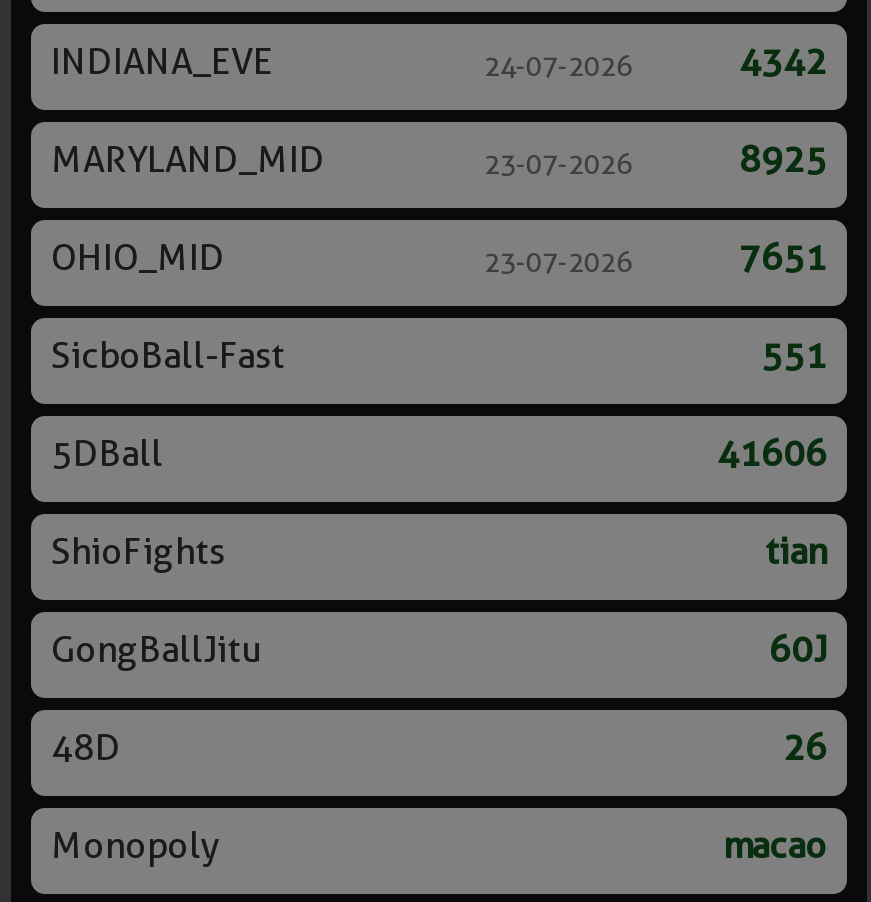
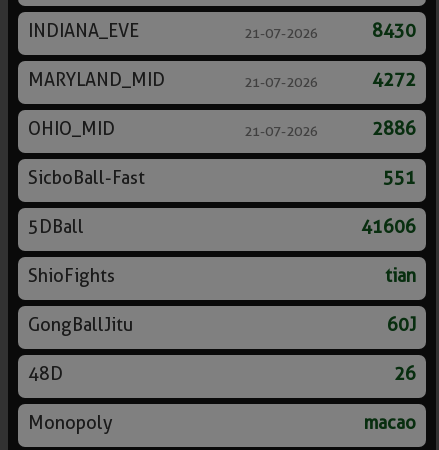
- 24-07-2026
+ 21-07-2026

- 4342
+ 8430

- 23-07-2026
+ 21-07-2026

- 8925
+ 4272

- 23-07-2026
+ 21-07-2026

- 7651
+ 2886
